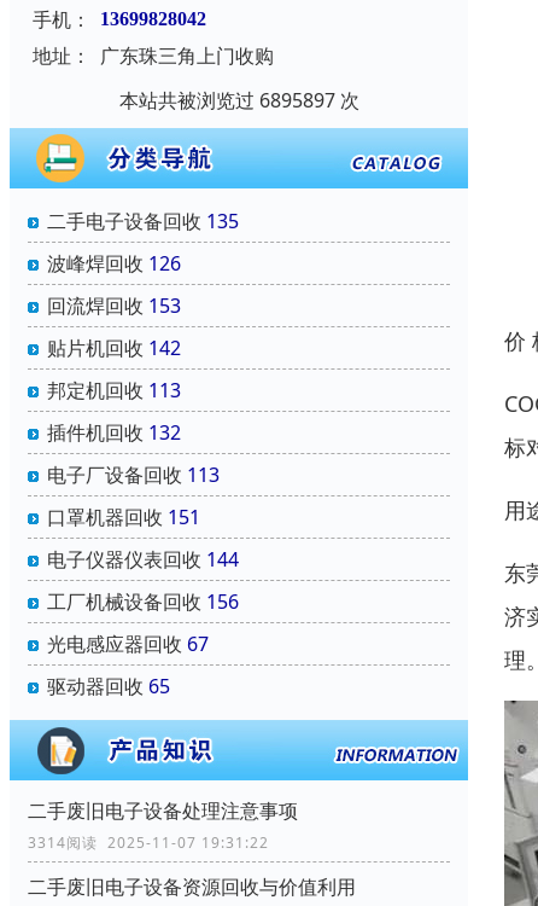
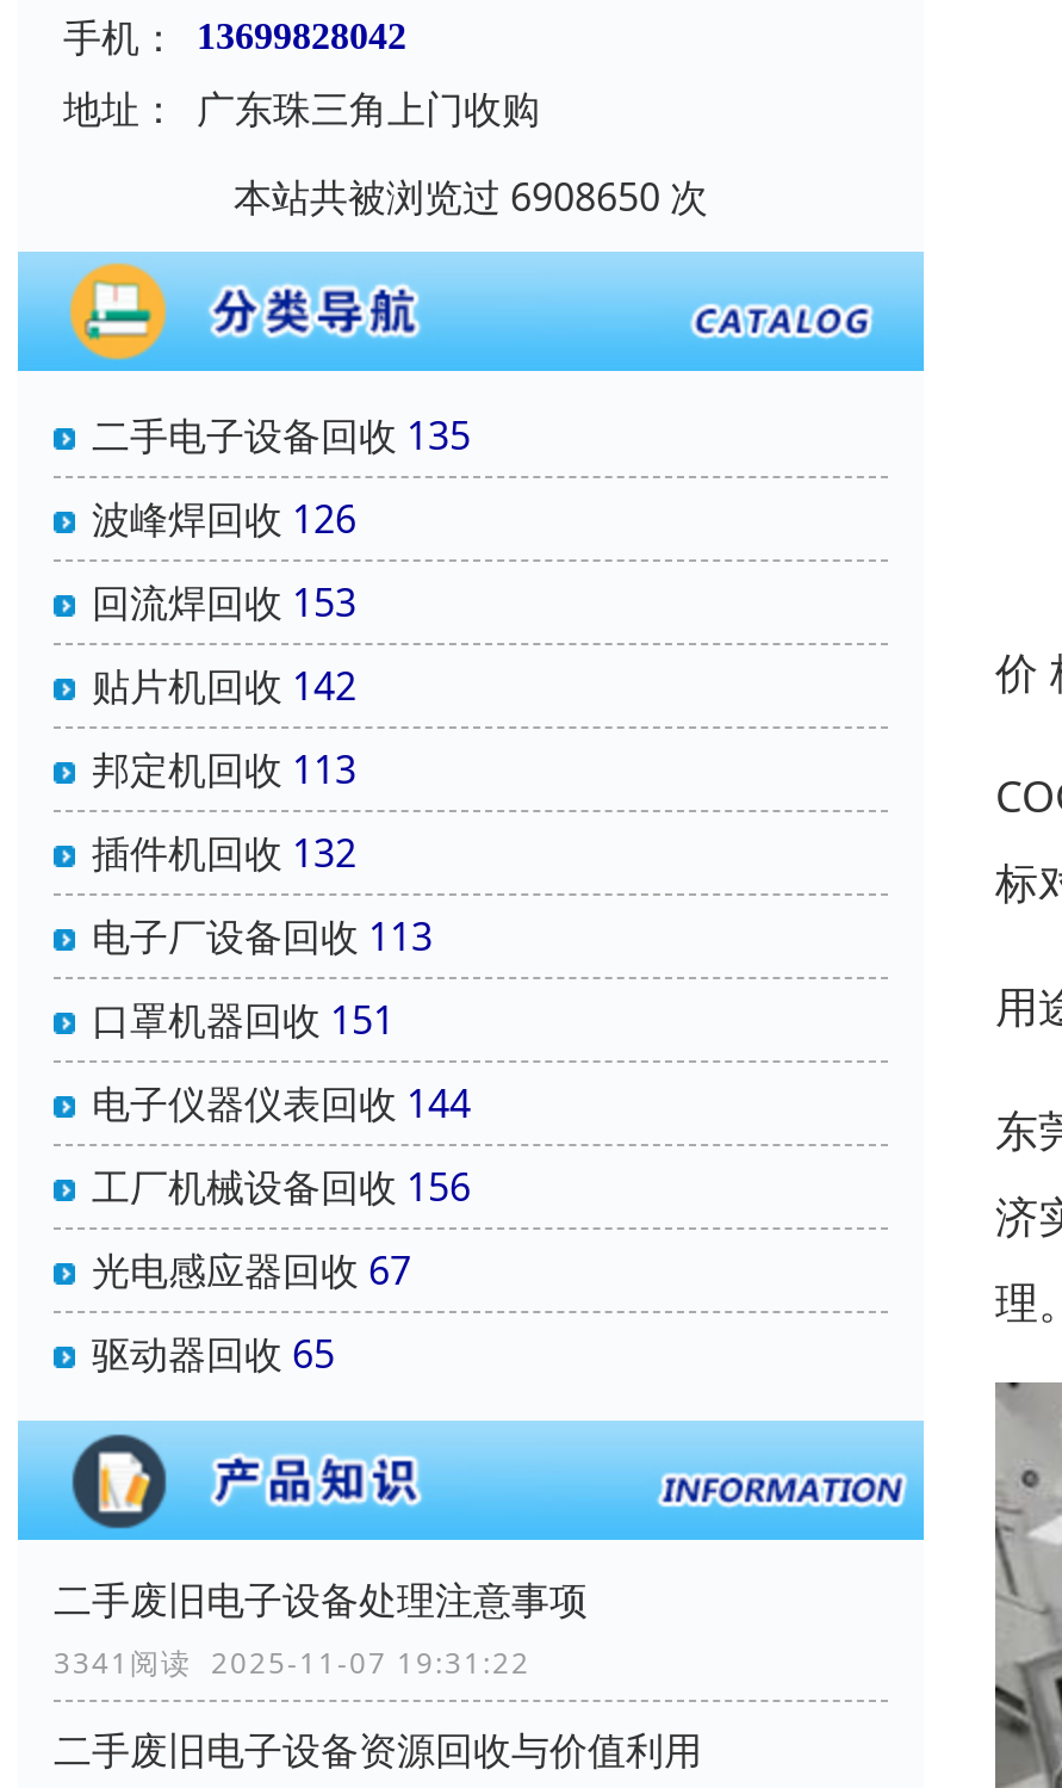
- 本站共被浏览过 6895897 次
+ 本站共被浏览过 6908650 次

- 3314阅读 2025-11-07 19:31:22
+ 3341阅读 2025-11-07 19:31:22
